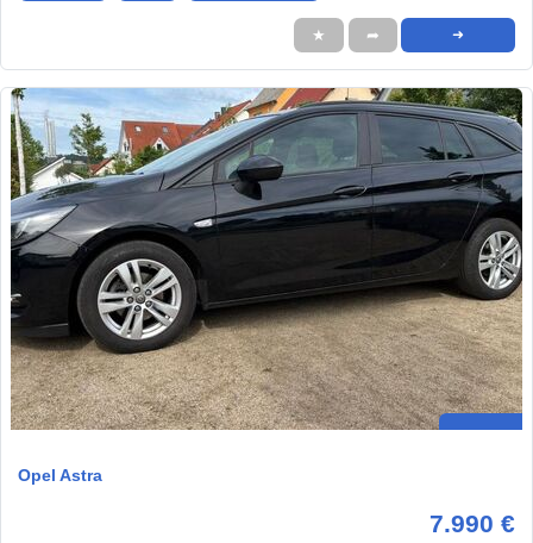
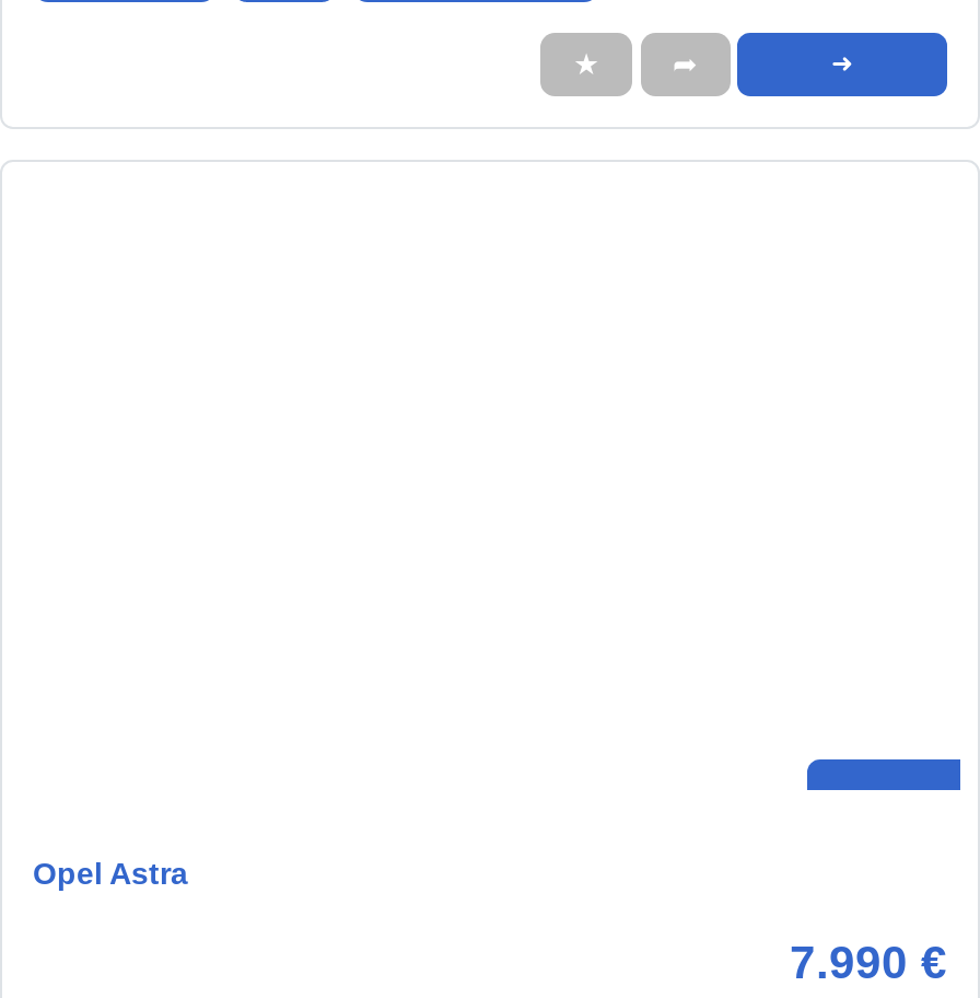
- [image]
